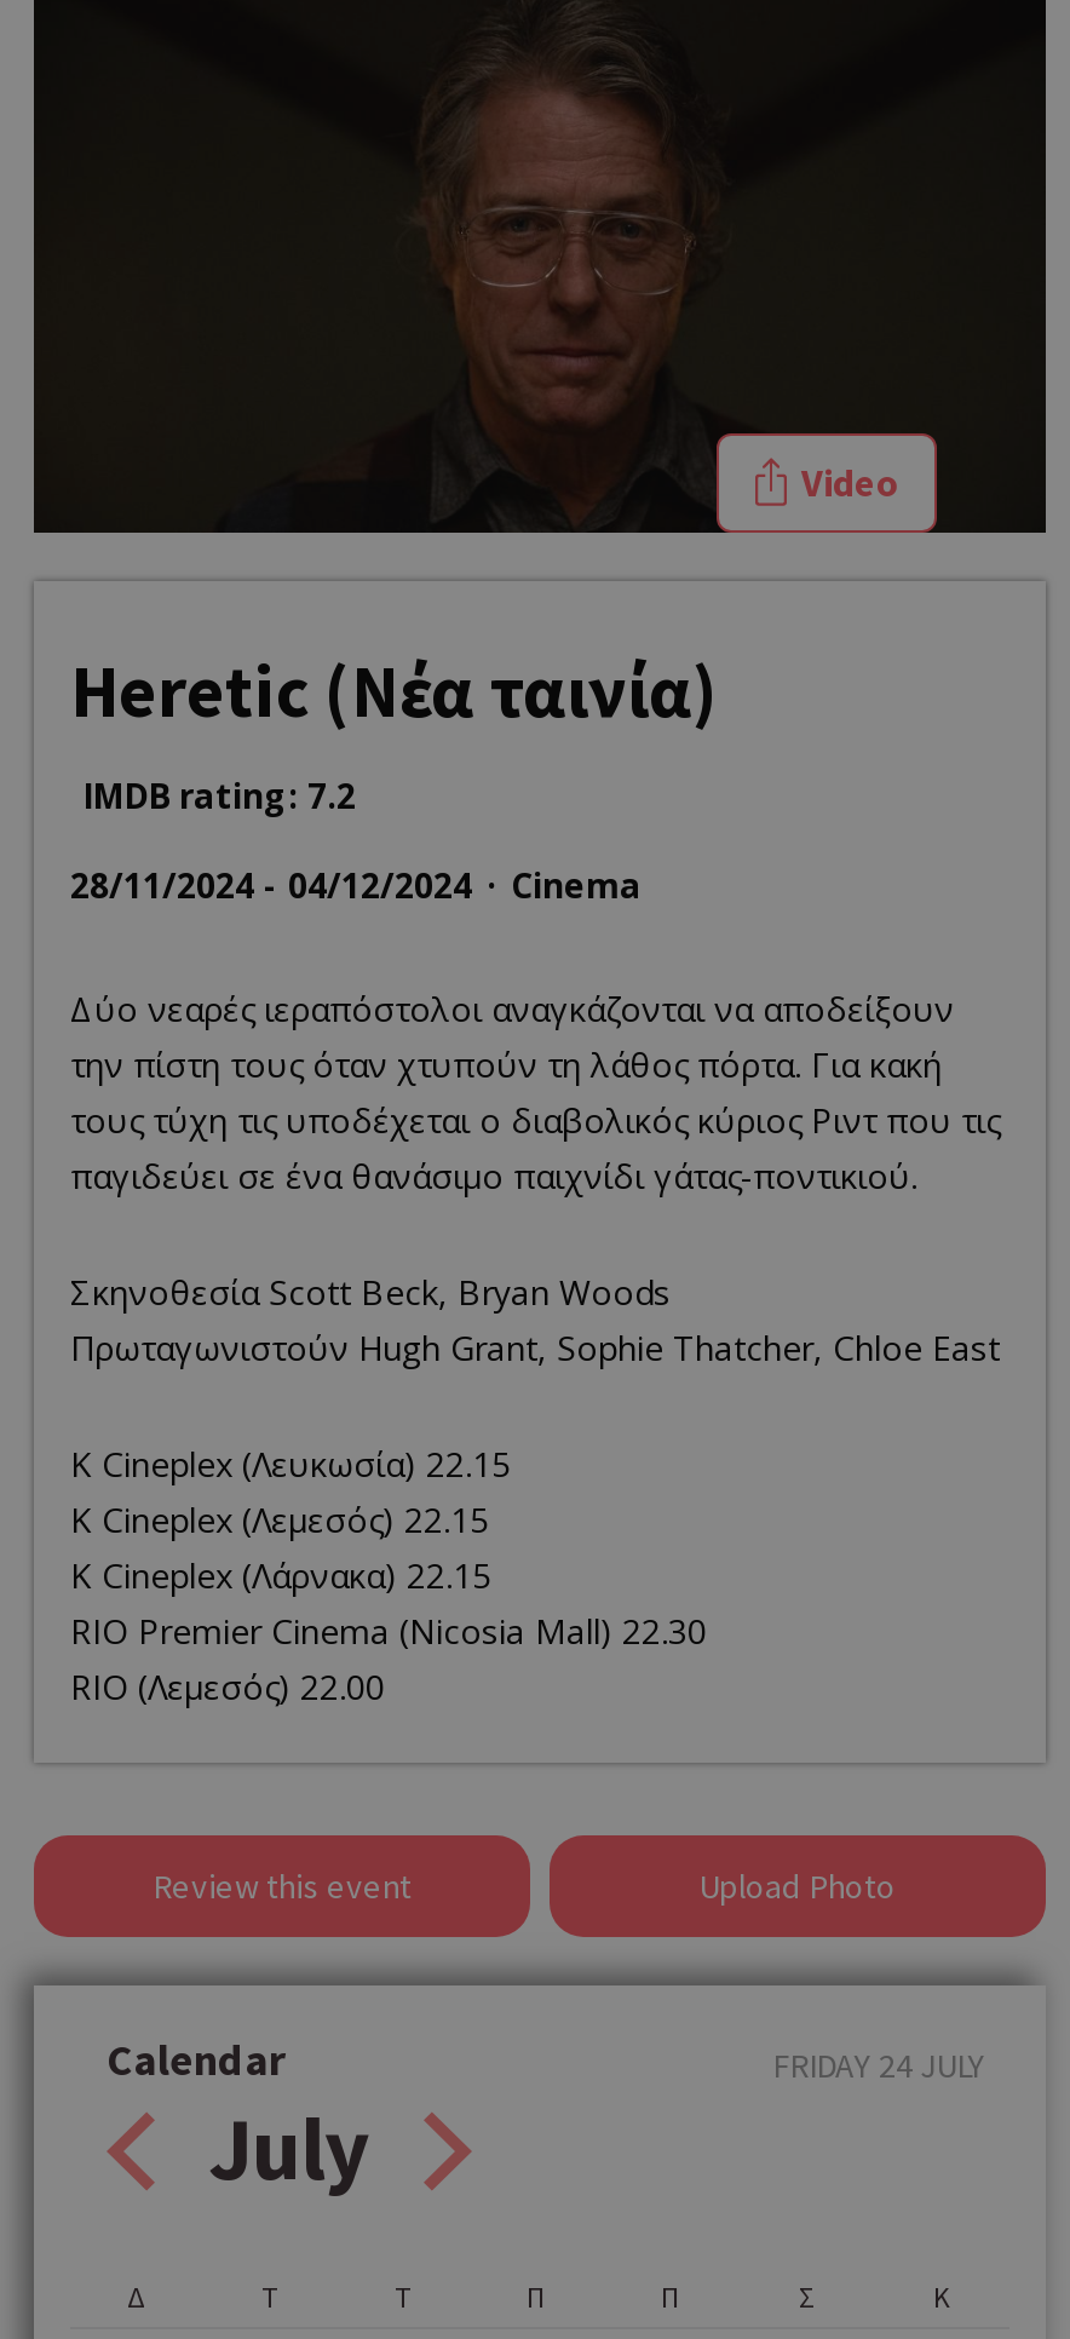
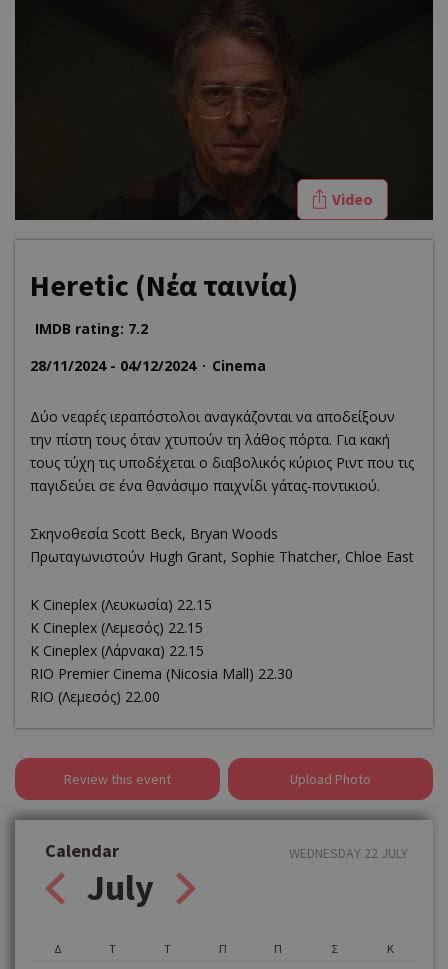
- FRIDAY 24 JULY
+ WEDNESDAY 22 JULY
